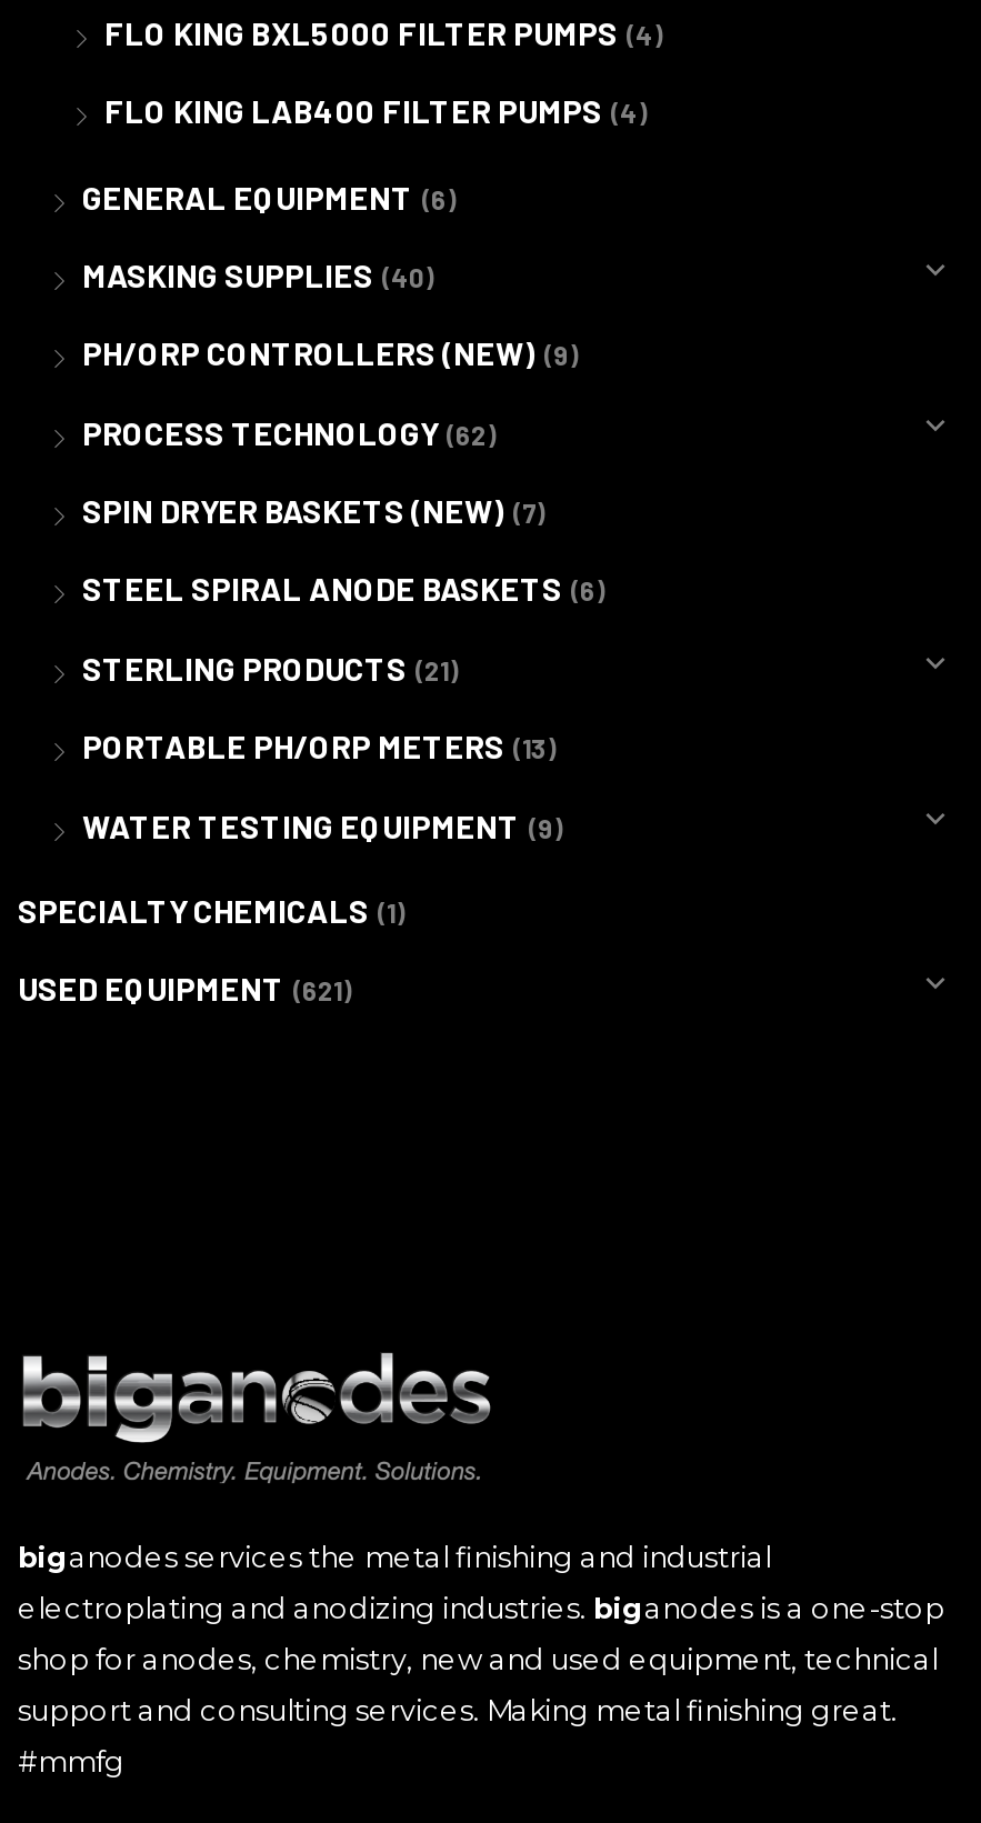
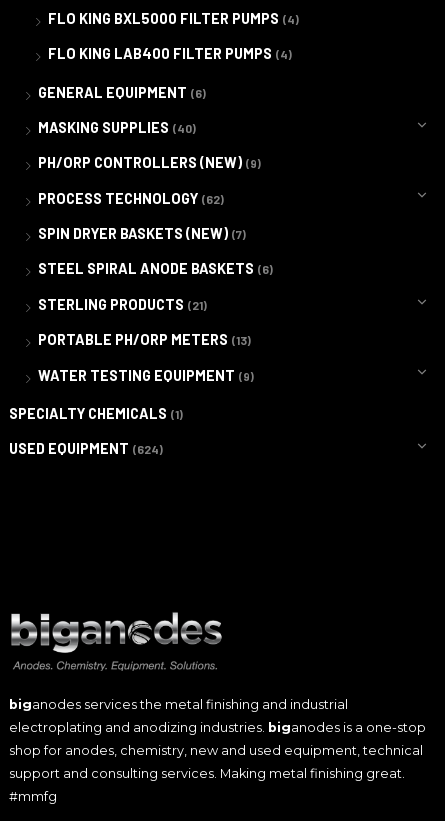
- USED EQUIPMENT (621)
+ USED EQUIPMENT (624)
